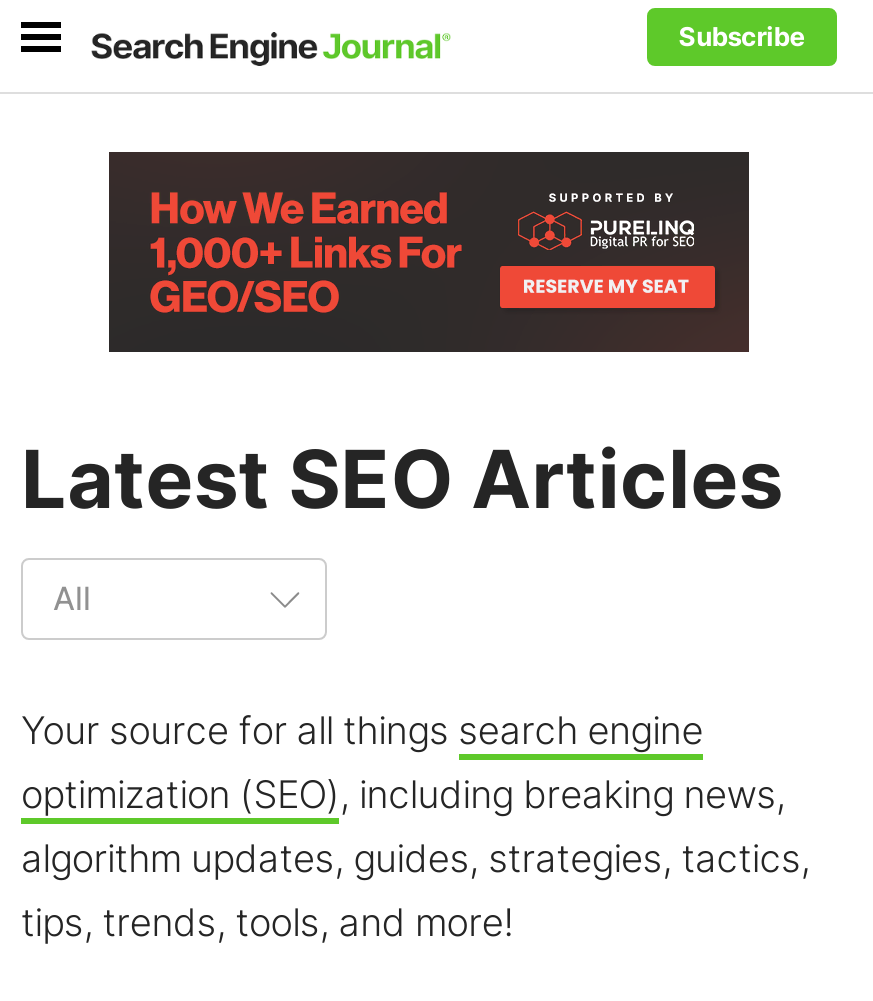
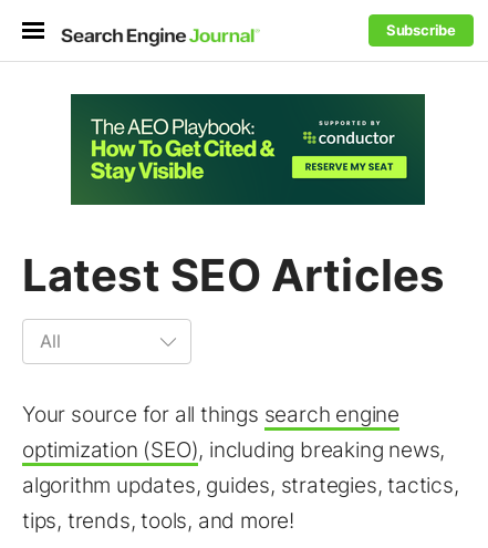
- [image]
+ [image]
